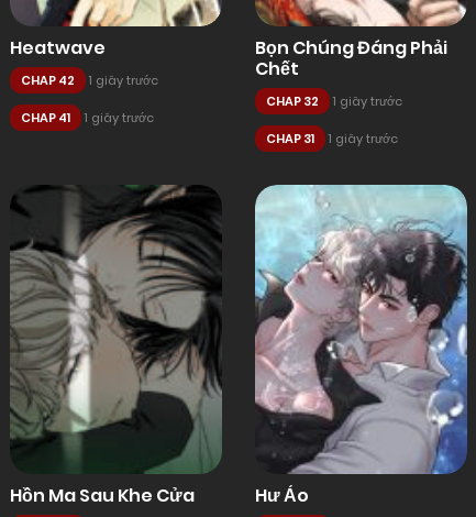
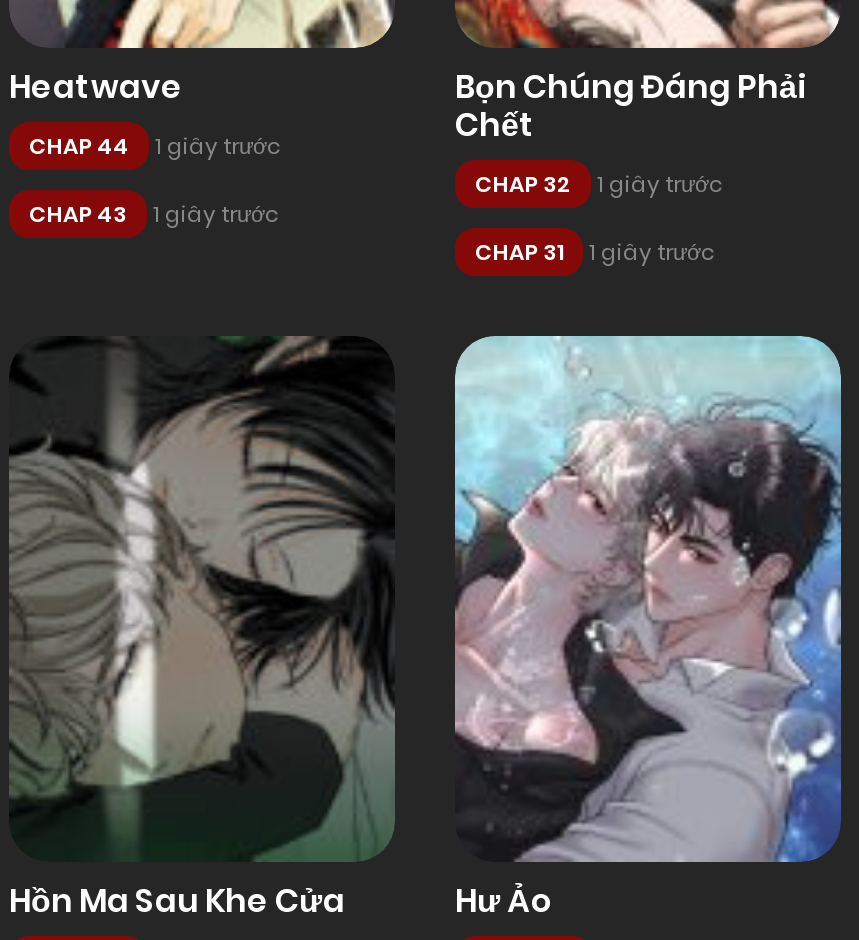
- CHAP 42 1 giây trước
+ CHAP 44 1 giây trước

- CHAP 41 1 giây trước
+ CHAP 43 1 giây trước
